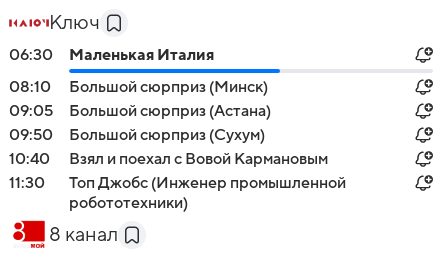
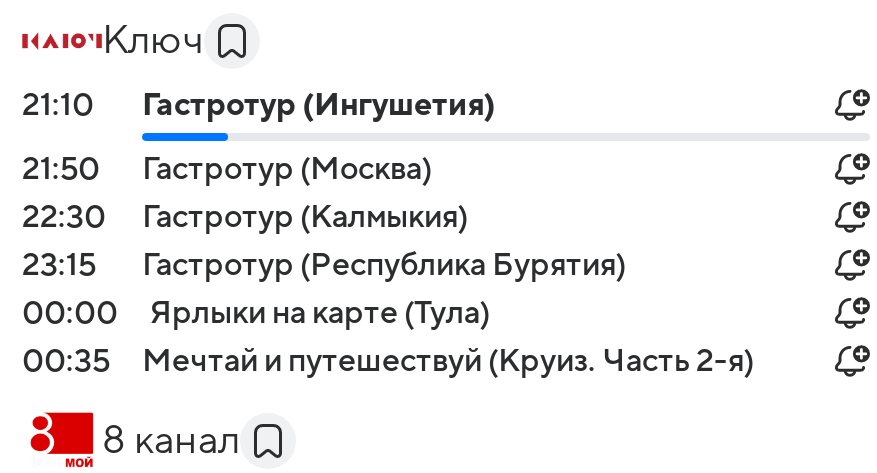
- 06:30
- Маленькая Италия
+ 21:10
+ Гастротур (Ингушетия)

- 08:10
- Большой сюрприз (Минск)
- 09:05
- Большой сюрприз (Астана)
- 09:50
- Большой сюрприз (Сухум)
- 10:40
- Взял и поехал с Вовой Кармановым
- 11:30
- Топ Джобс (Инженер промышленной
- робототехники)
+ 21:50
+ Гастротур (Москва)
+ 22:30
+ Гастротур (Калмыкия)
+ 23:15
+ Гастротур (Республика Бурятия)
+ 00:00
+ Ярлыки на карте (Тула)
+ 00:35
+ Мечтай и путешествуй (Круиз. Часть 2-я)
